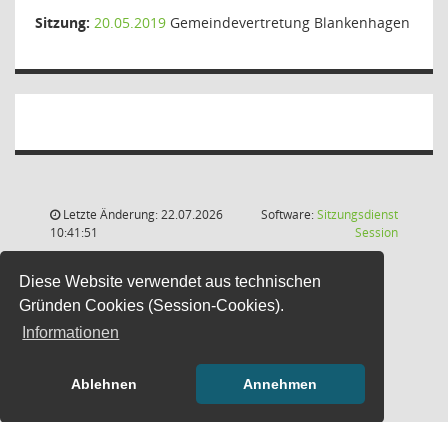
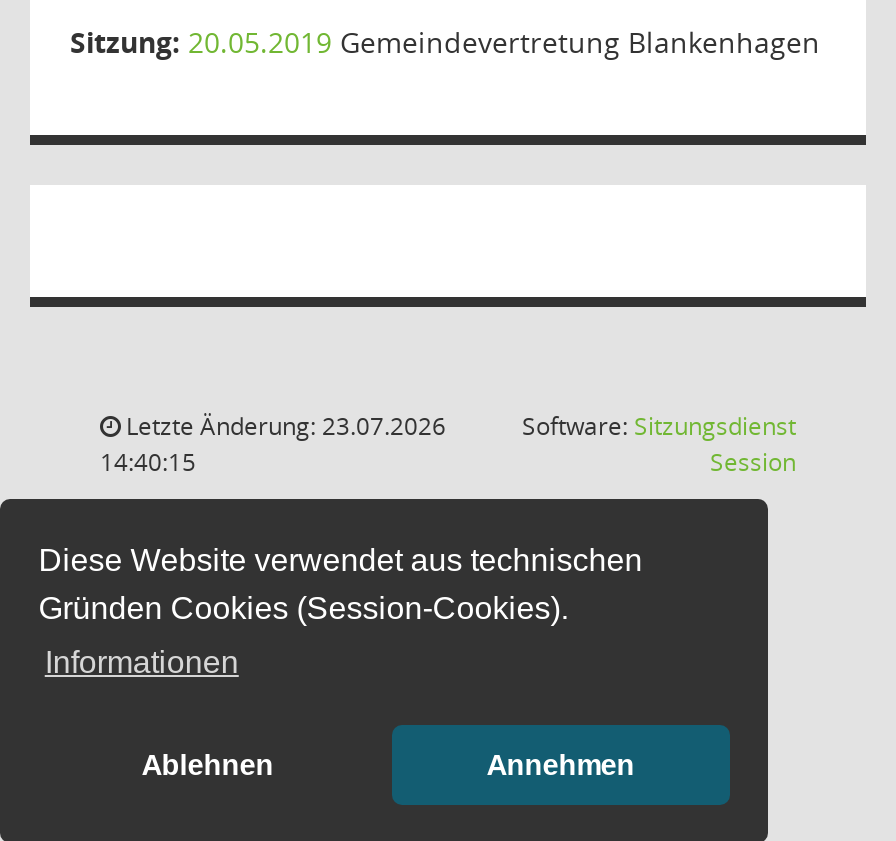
- Letzte Änderung: 22.07.2026
+ Letzte Änderung: 23.07.2026

- 10:41:51
+ 14:40:15
